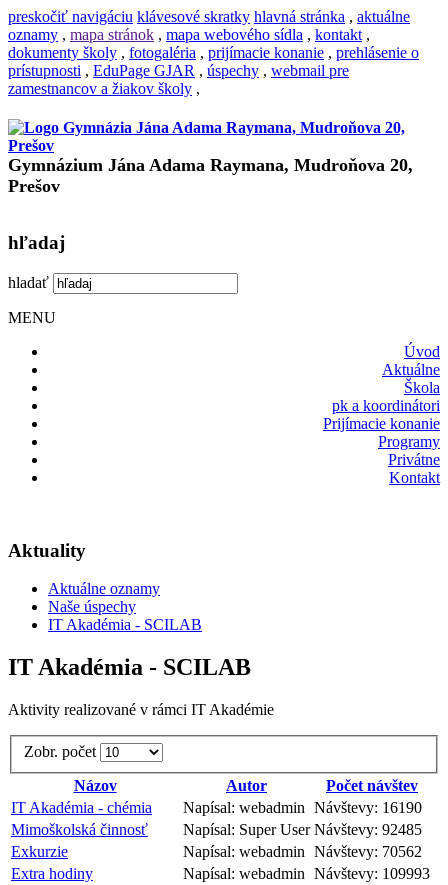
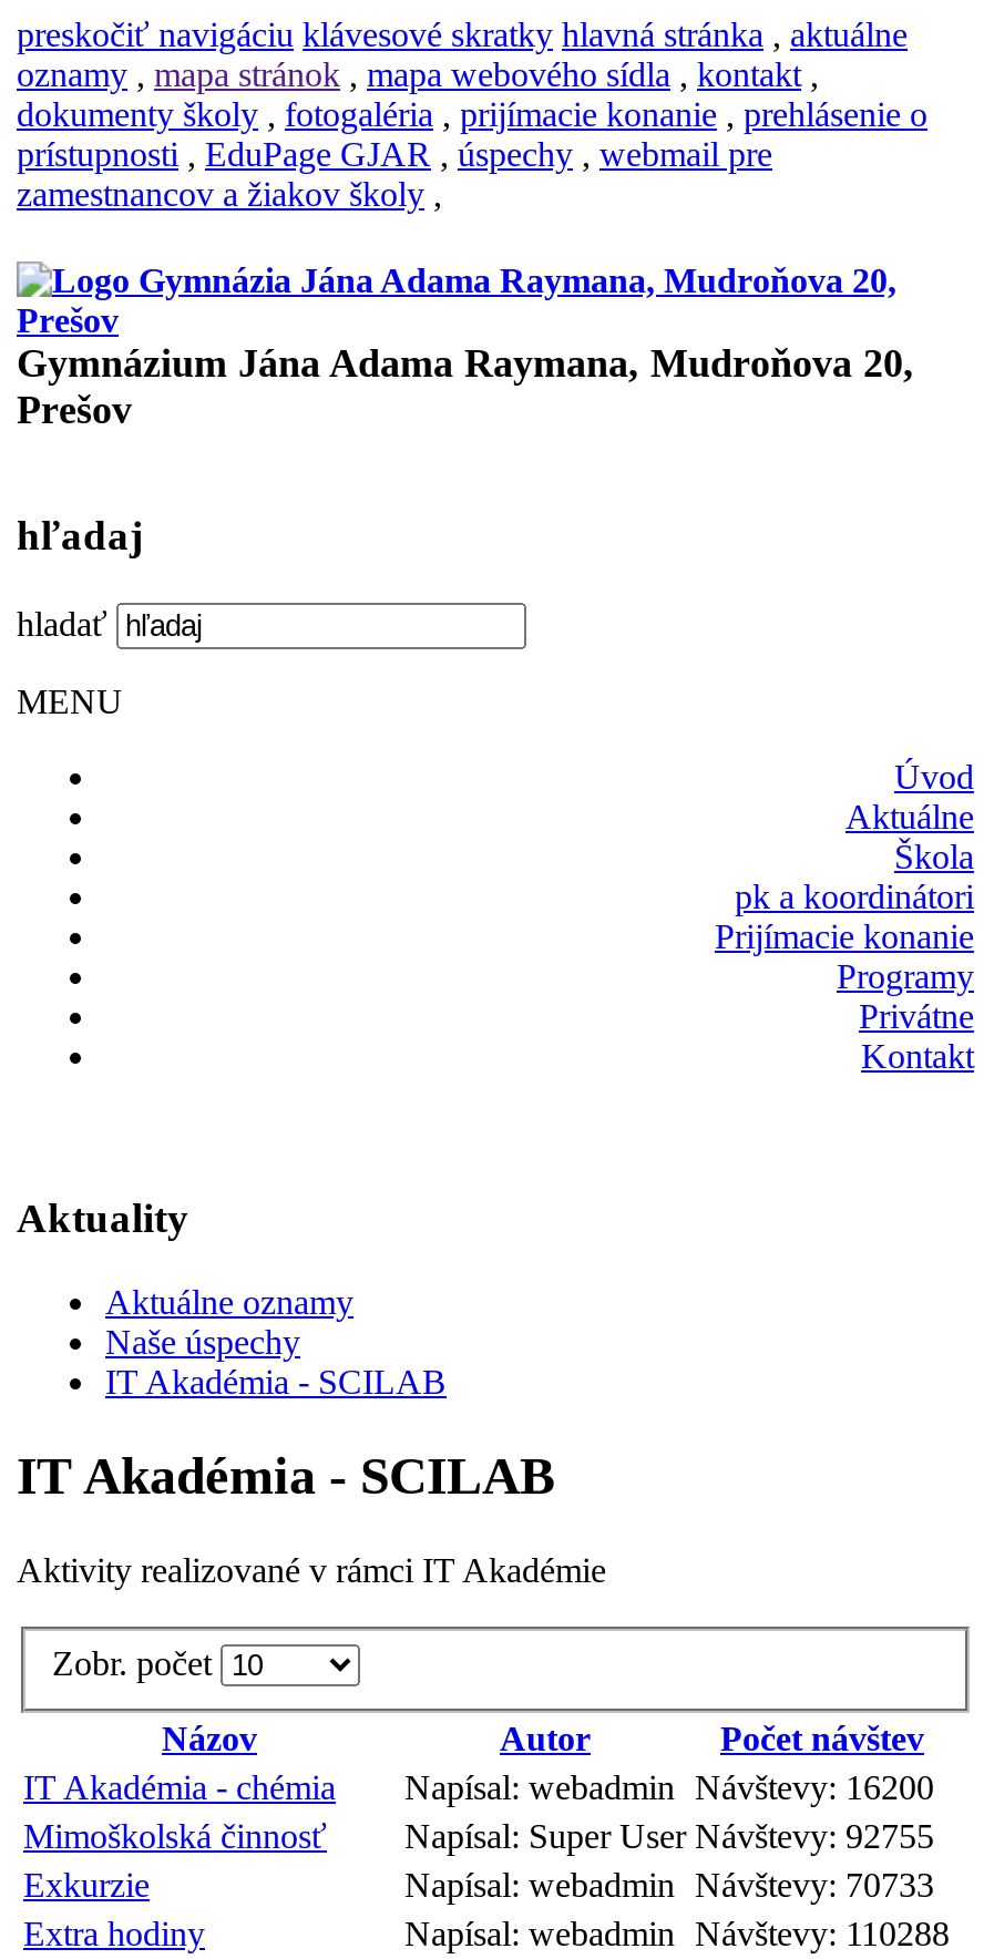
- Napísal: webadmin Návštevy: 16190
+ Napísal: webadmin Návštevy: 16200

- Napísal: Super User Návštevy: 92485
+ Napísal: Super User Návštevy: 92755

- Napísal: webadmin Návštevy: 70562
+ Napísal: webadmin Návštevy: 70733

- Napísal: webadmin Návštevy: 109993
+ Napísal: webadmin Návštevy: 110288
